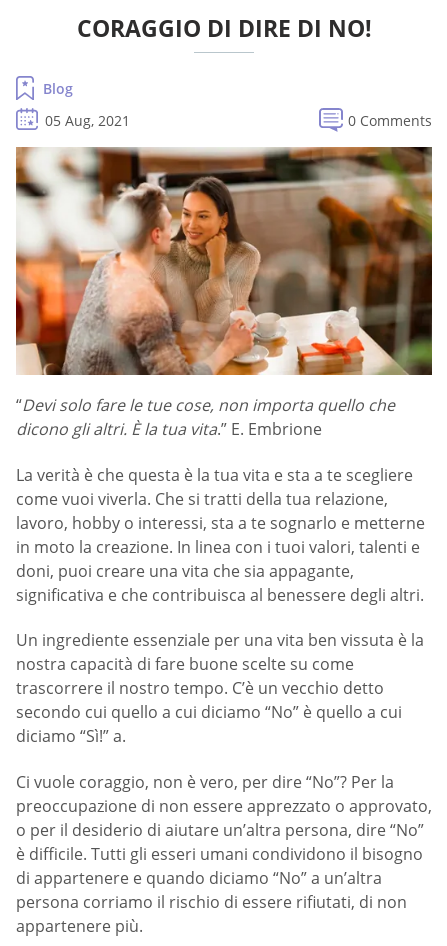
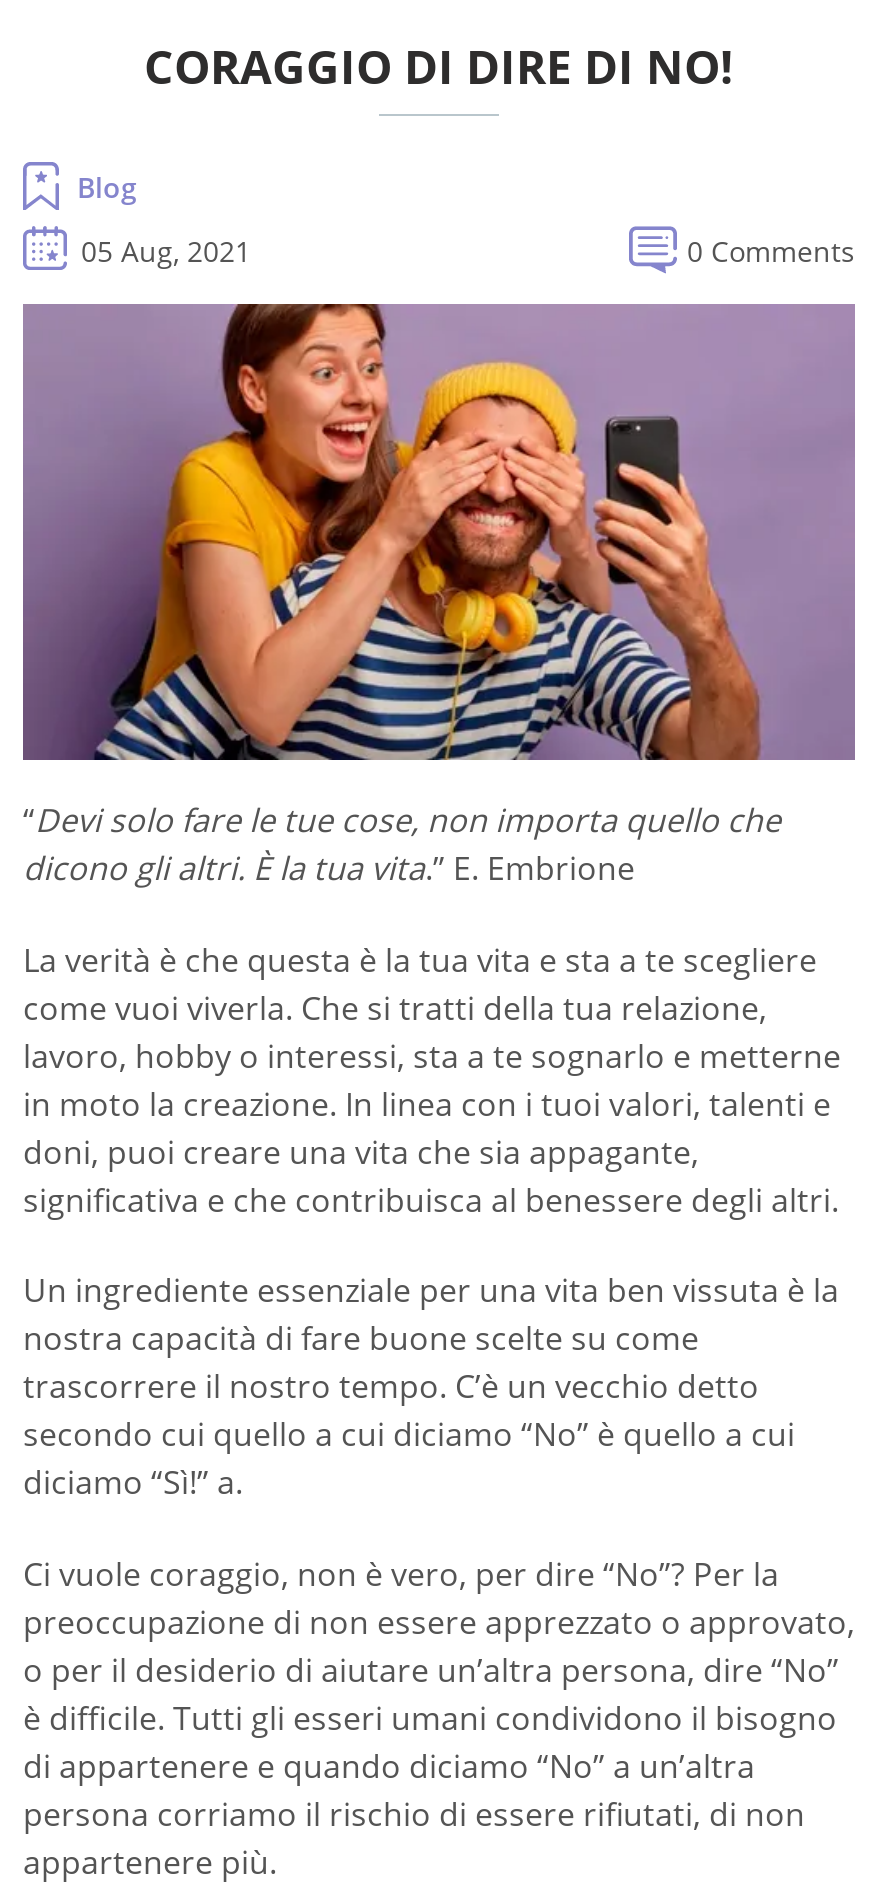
- [image]
+ [image]
